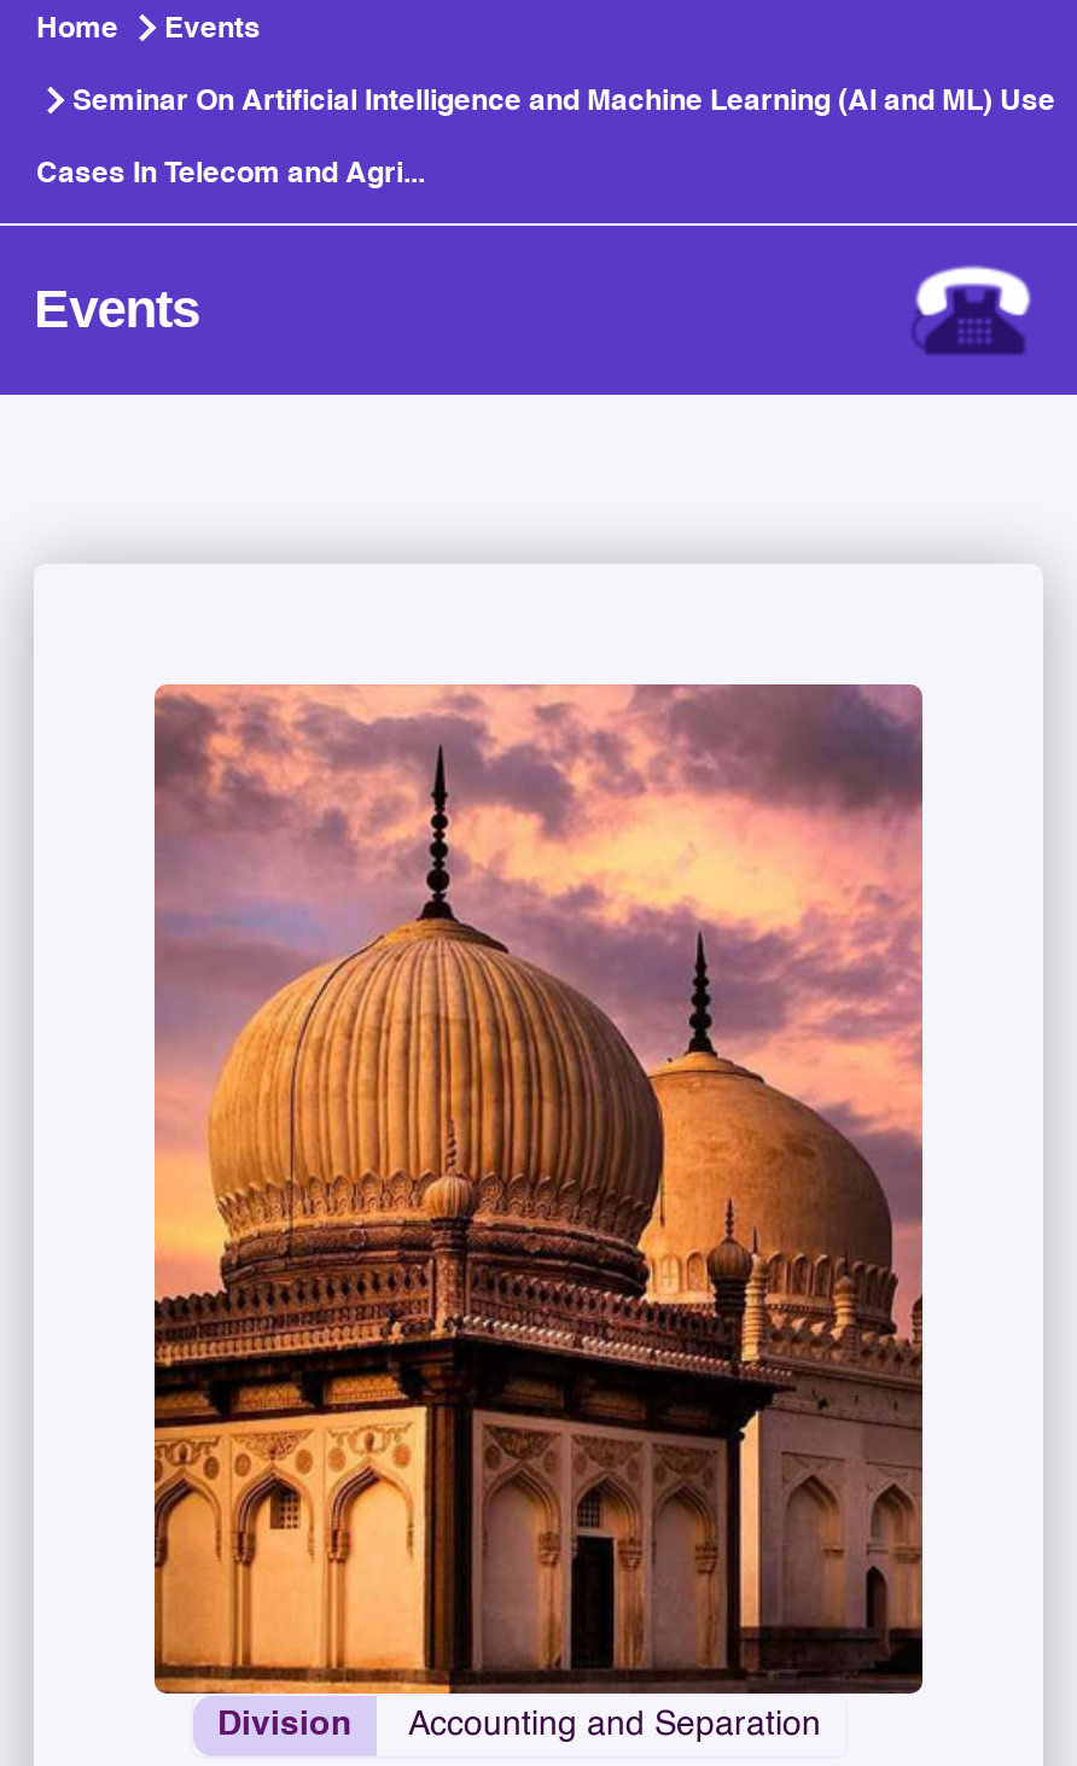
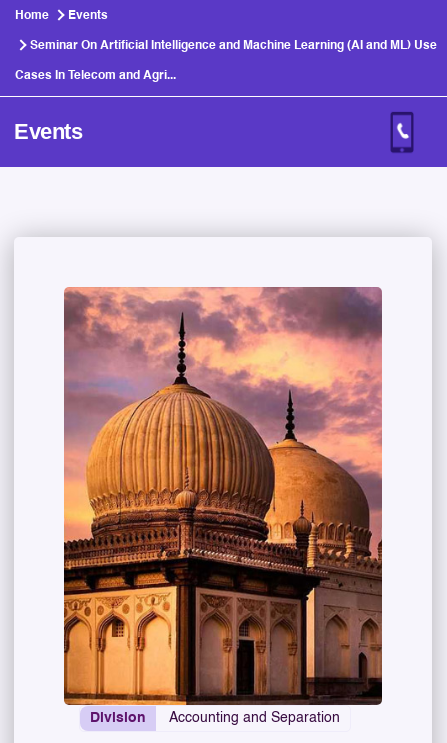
- [image]
+ [image]
